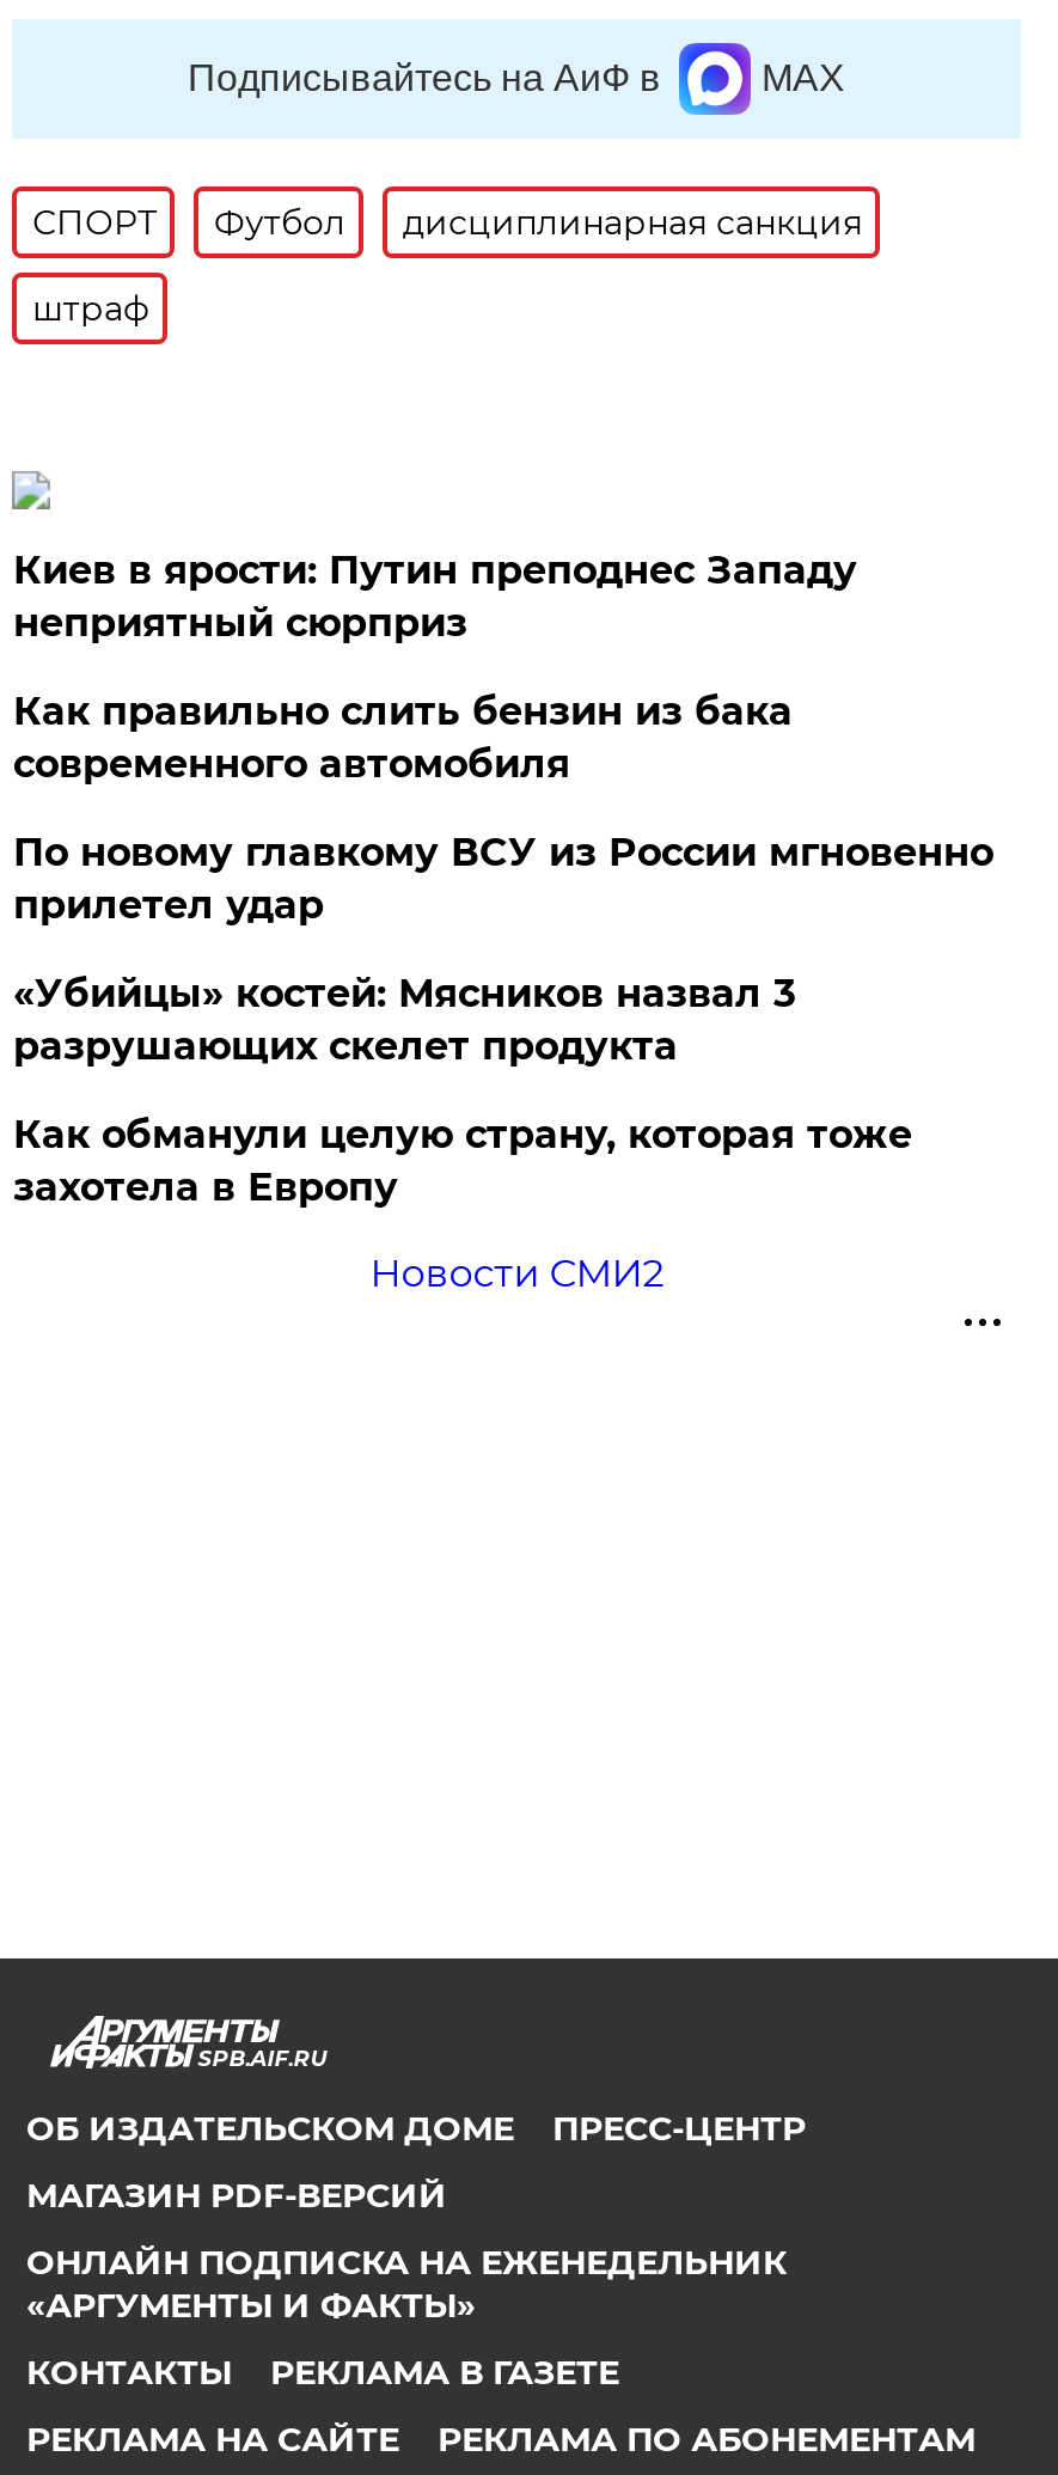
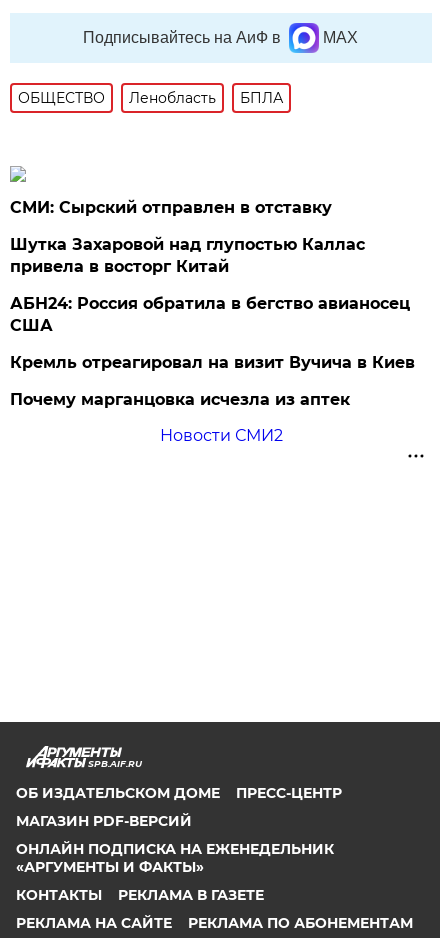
- СПОРТ
- Футбол
- дисциплинарная санкция
- штраф
+ ОБЩЕСТВО
+ Ленобласть
+ БПЛА

- Киев в ярости: Путин преподнес Западу
- неприятный сюрприз
- Как правильно слить бензин из бака
- современного автомобиля
- По новому главкому ВСУ из России мгновенно
- прилетел удар
- «Убийцы» костей: Мясников назвал 3
- разрушающих скелет продукта
- Как обманули целую страну, которая тоже
- захотела в Европу
+ СМИ: Сырский отправлен в отставку
+ Шутка Захаровой над глупостью Каллас
+ привела в восторг Китай
+ АБН24: Россия обратила в бегство авианосец
+ США
+ Кремль отреагировал на визит Вучича в Киев
+ Почему марганцовка исчезла из аптек
